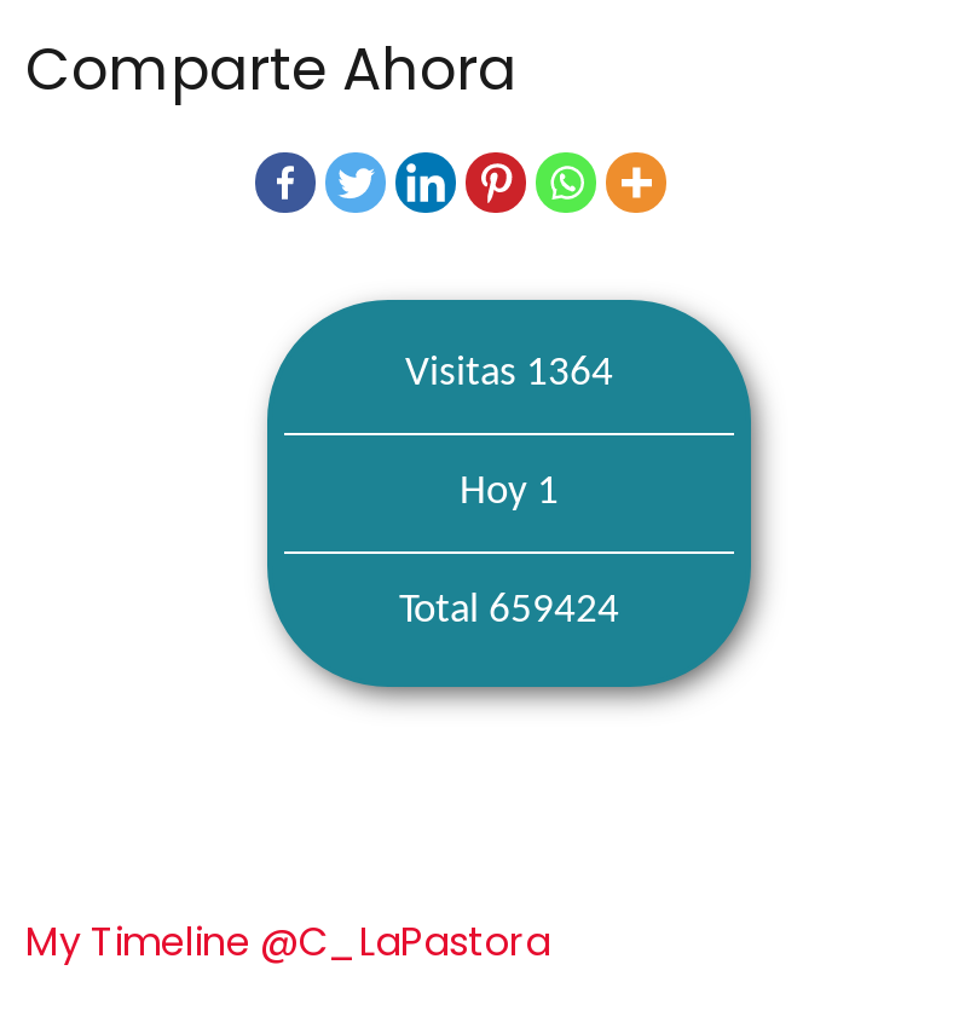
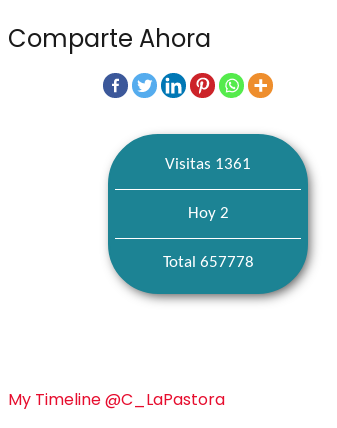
- Visitas 1364
+ Visitas 1361

- Hoy 1
+ Hoy 2

- Total 659424
+ Total 657778
